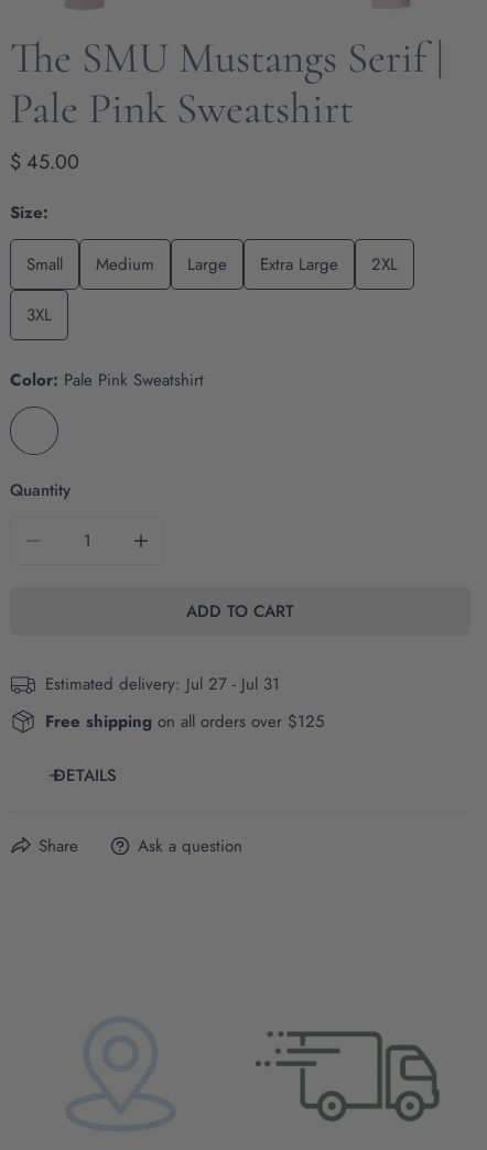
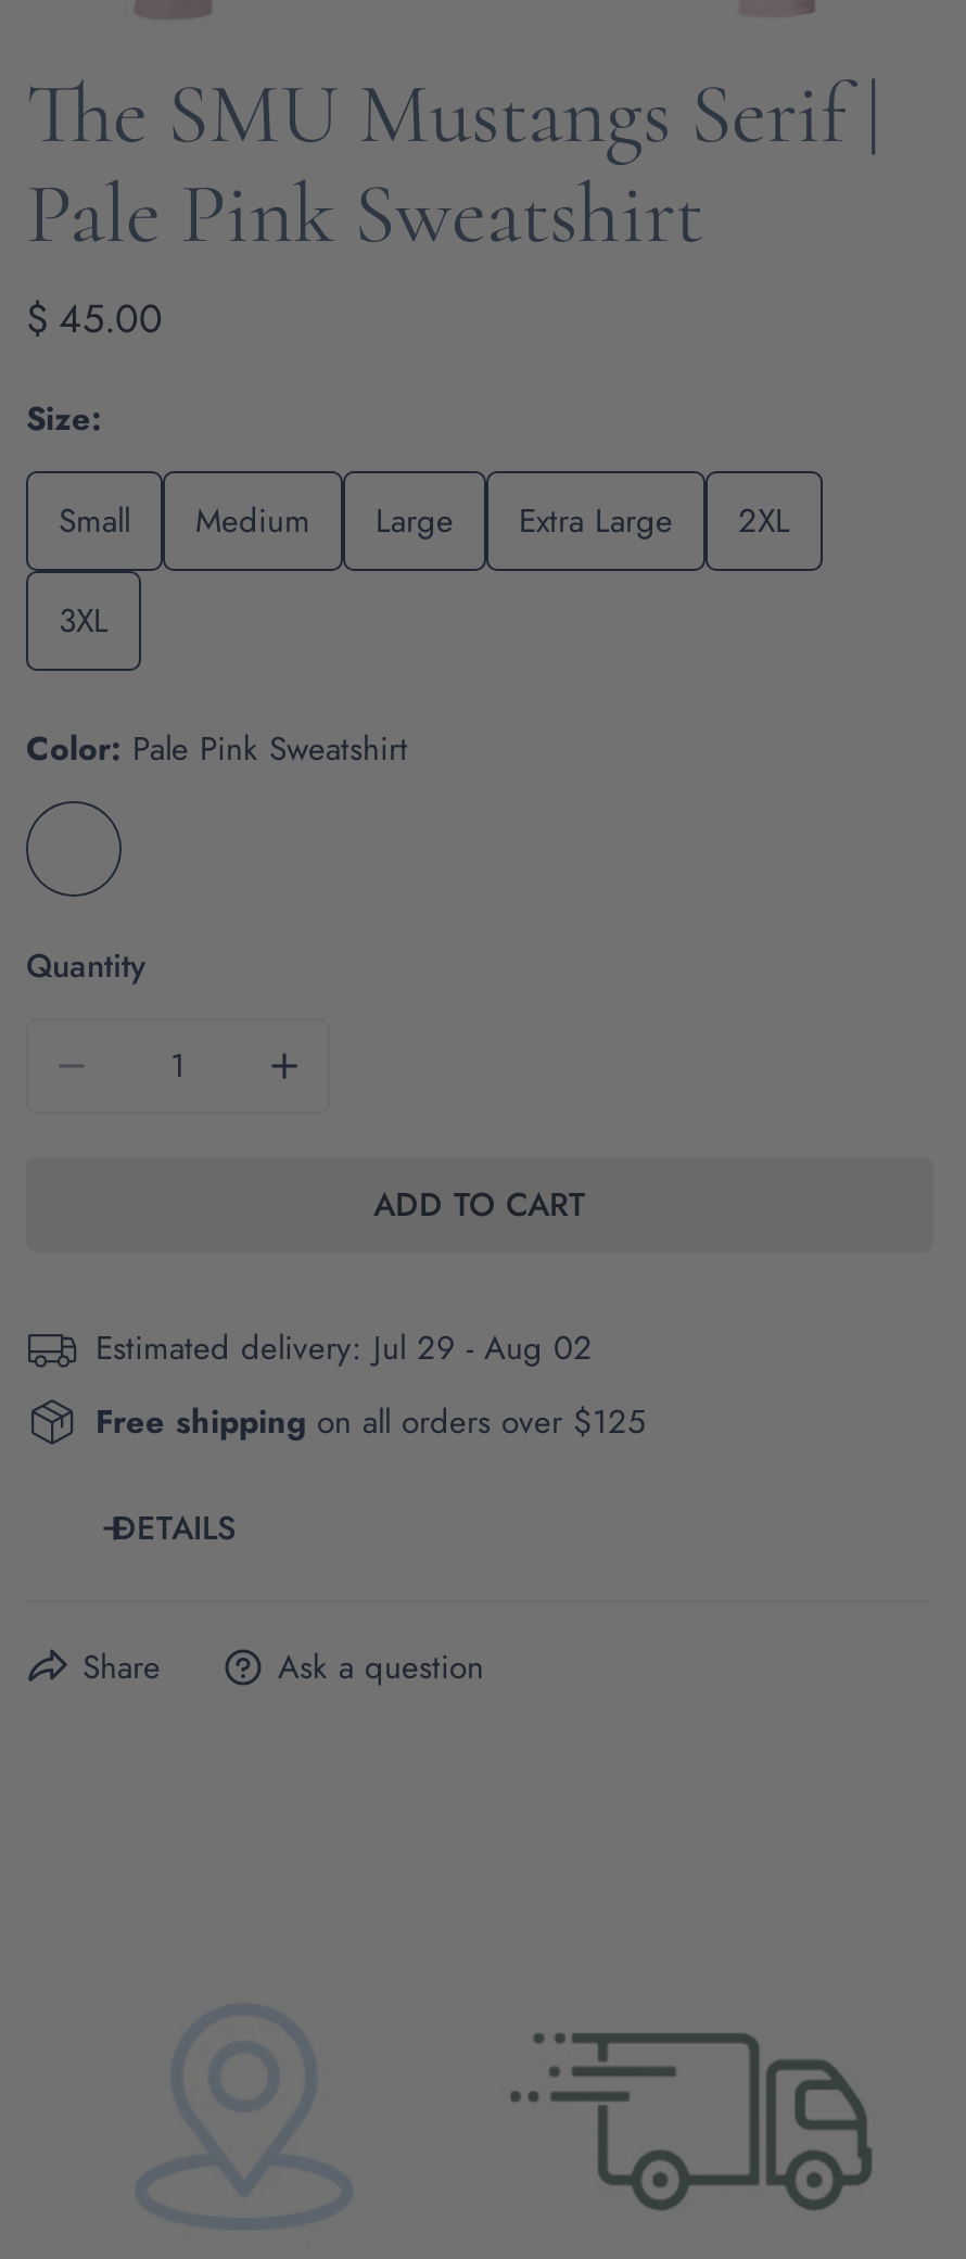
- Estimated delivery: Jul 27 - Jul 31
+ Estimated delivery: Jul 29 - Aug 02
